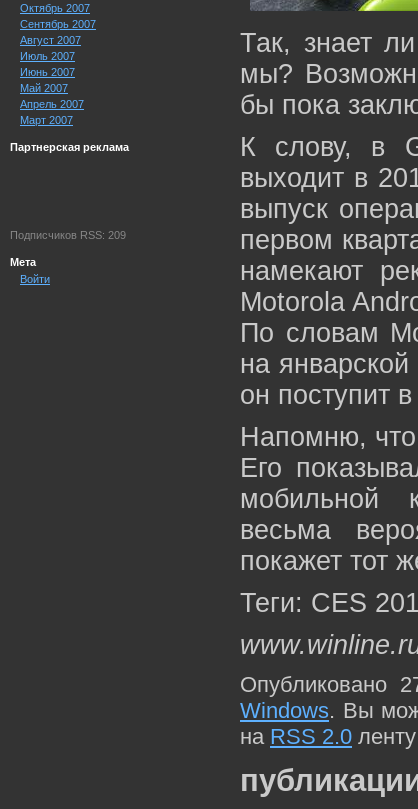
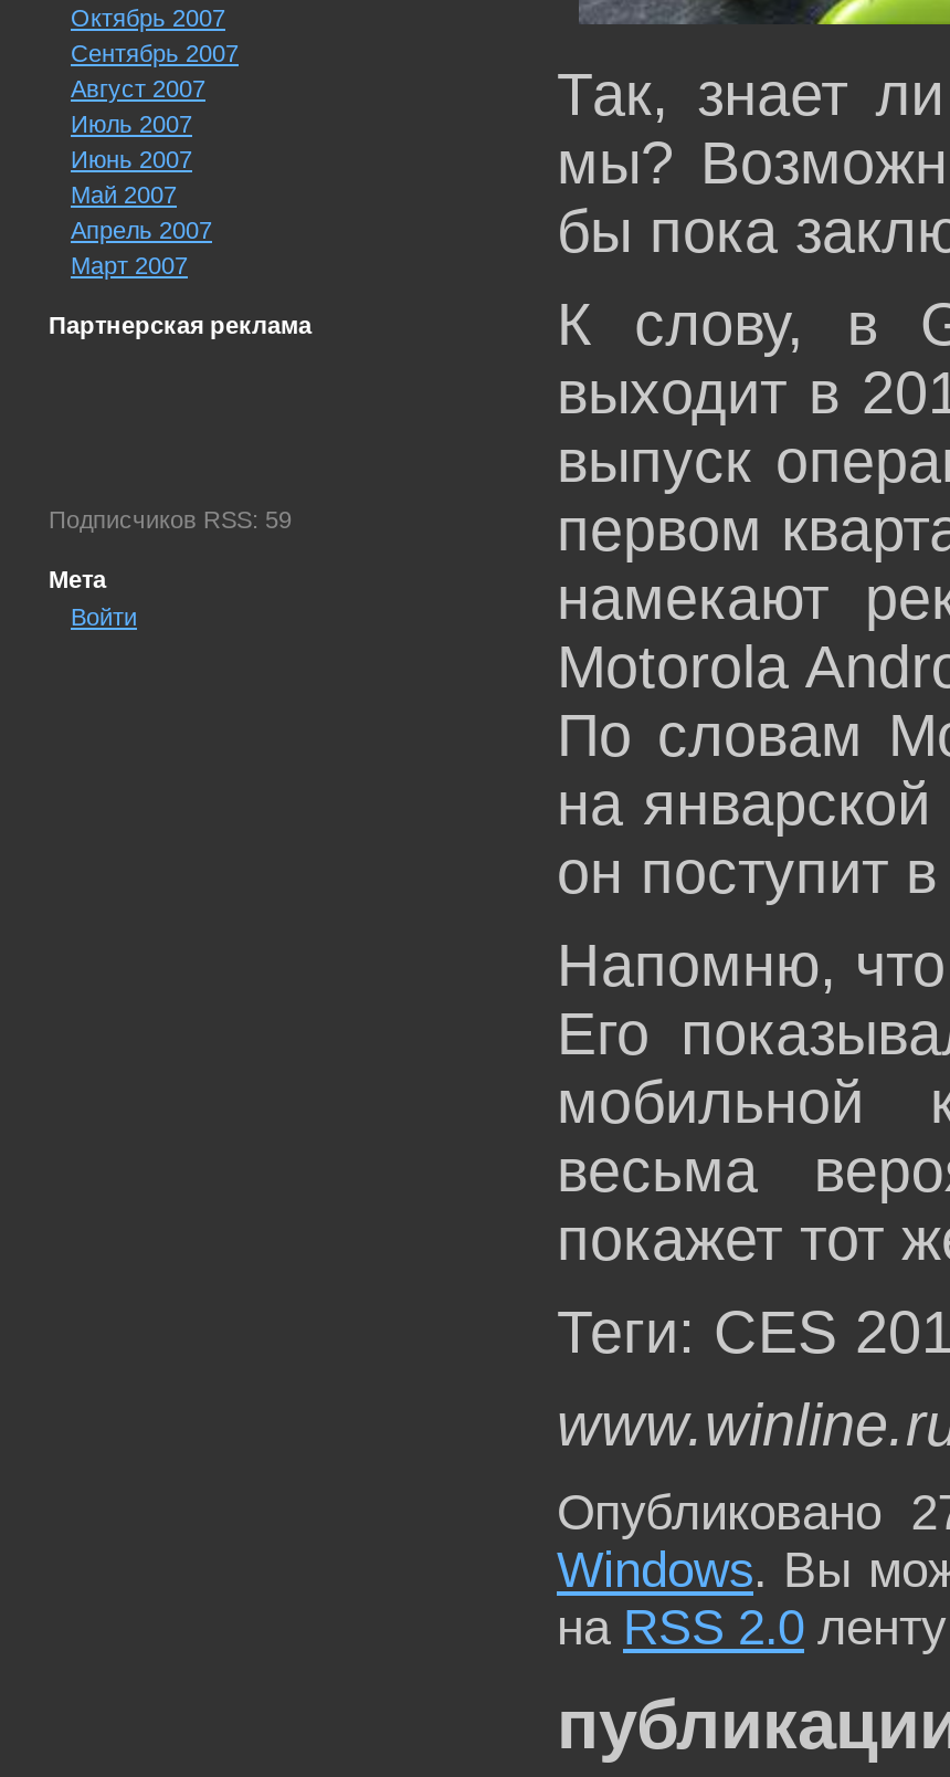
- Подписчиков RSS: 209
+ Подписчиков RSS: 59
